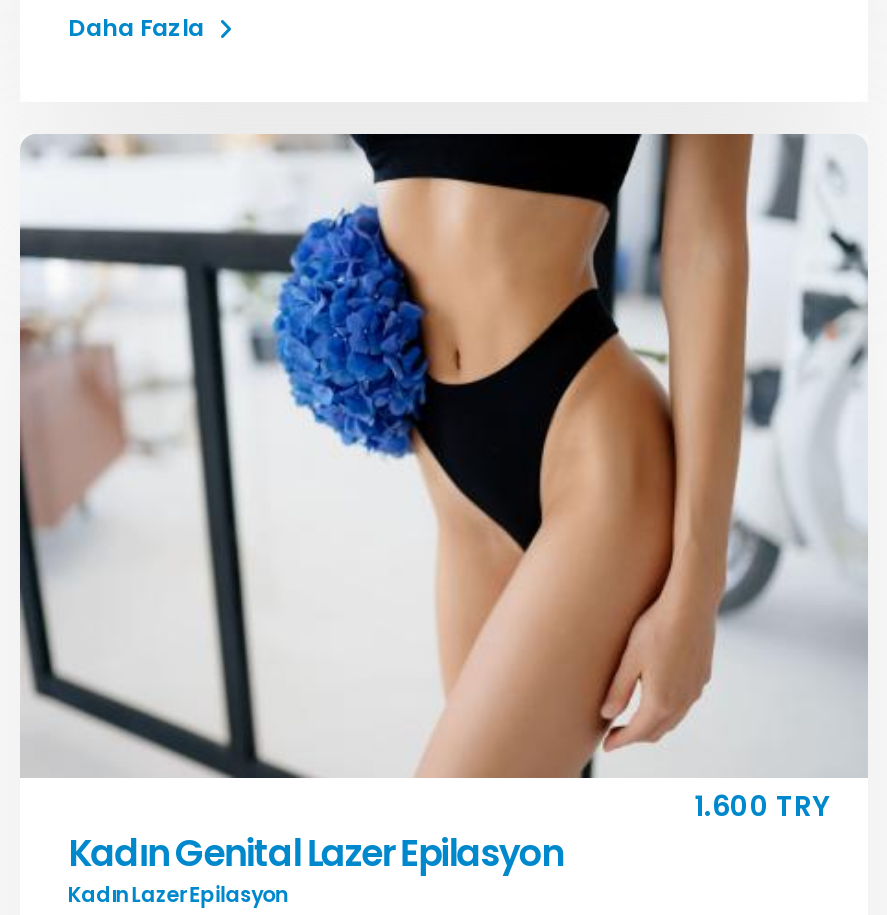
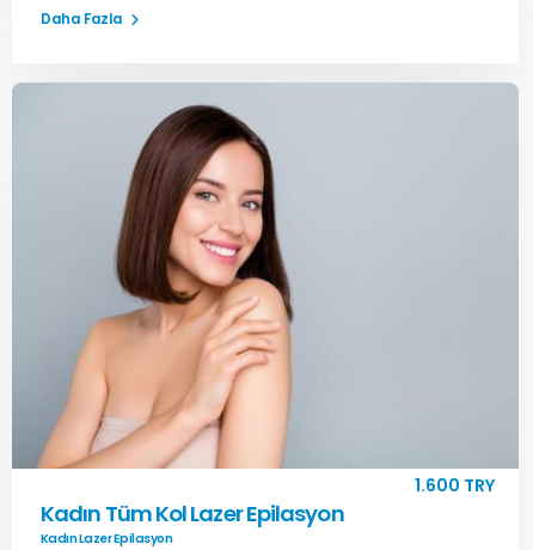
- [image]
- Kadın Genital Lazer Epilasyon
+ [image]
+ Kadın Tüm Kol Lazer Epilasyon
